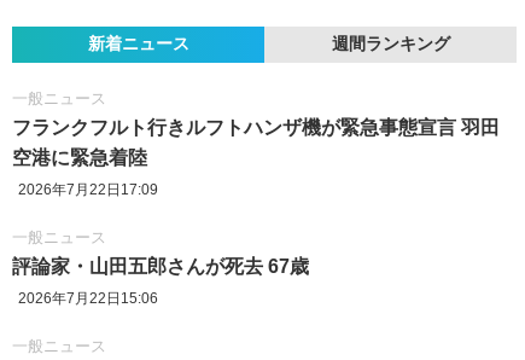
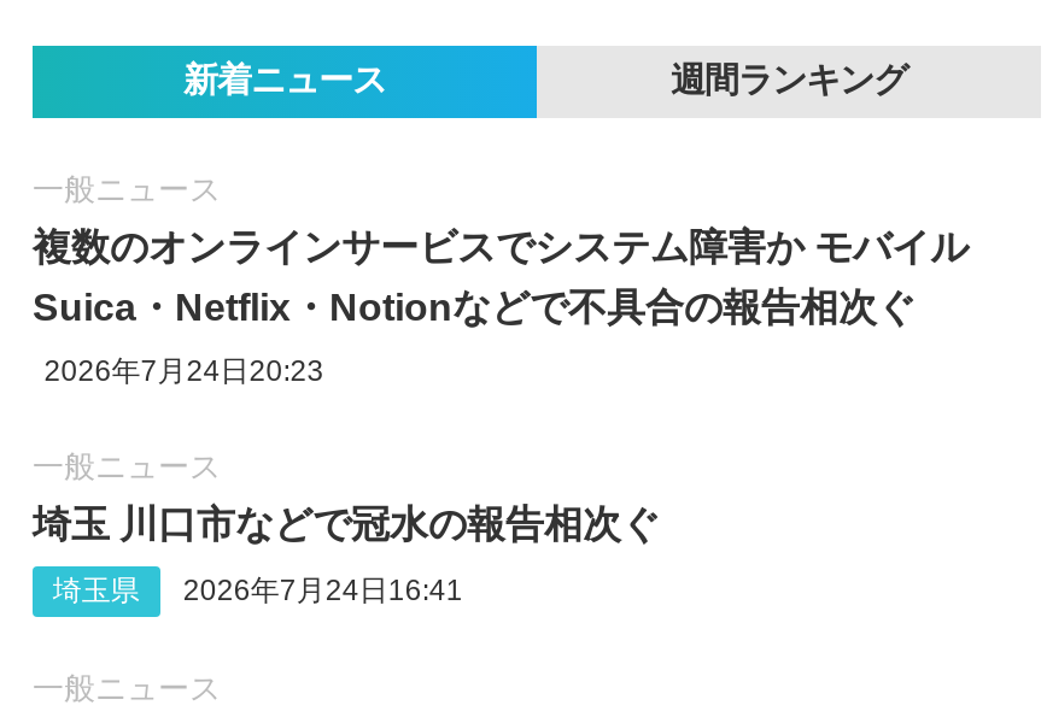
- フランクフルト行きルフトハンザ機が緊急事態宣言 羽田
+ 複数のオンラインサービスでシステム障害か モバイル

- 空港に緊急着陸
+ Suica・Netflix・Notionなどで不具合の報告相次ぐ

- 2026年7月22日17:09
+ 2026年7月24日20:23

- 評論家・山田五郎さんが死去 67歳
+ 埼玉 川口市などで冠水の報告相次ぐ

- 2026年7月22日15:06
+ 埼玉県
+ 2026年7月24日16:41
